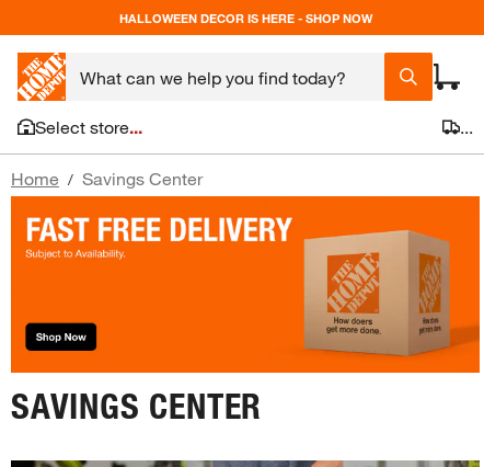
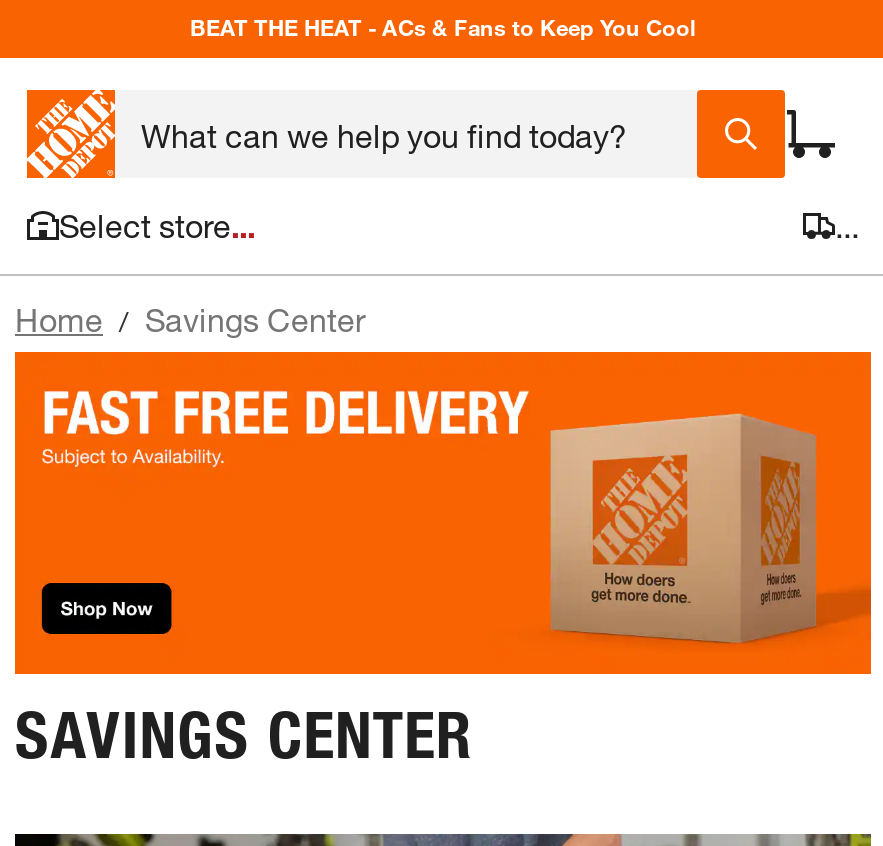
- HALLOWEEN DECOR IS HERE - SHOP NOW
+ BEAT THE HEAT - ACs & Fans to Keep You Cool
